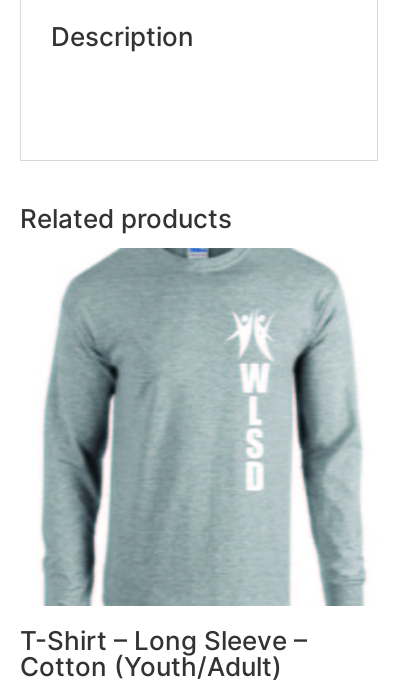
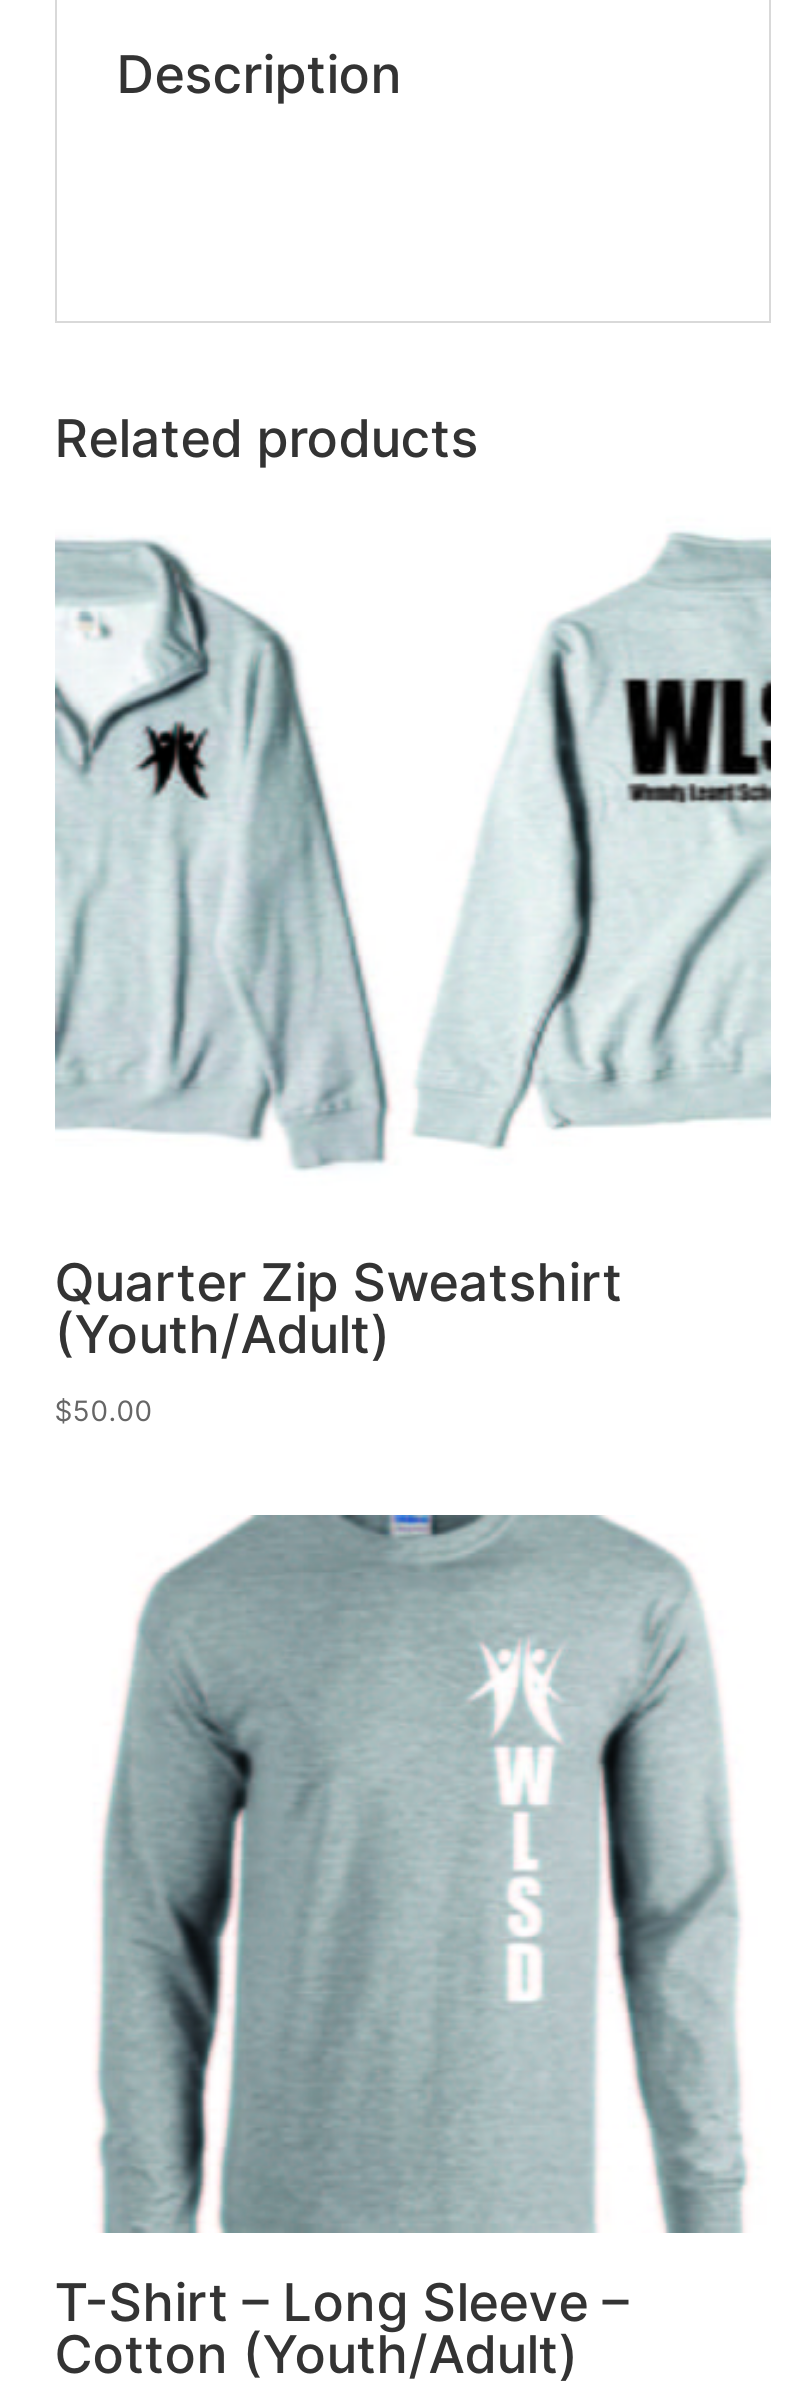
+ [image]

+ Quarter Zip Sweatshirt
+ (Youth/Adult)
+ $50.00

+ [image]
